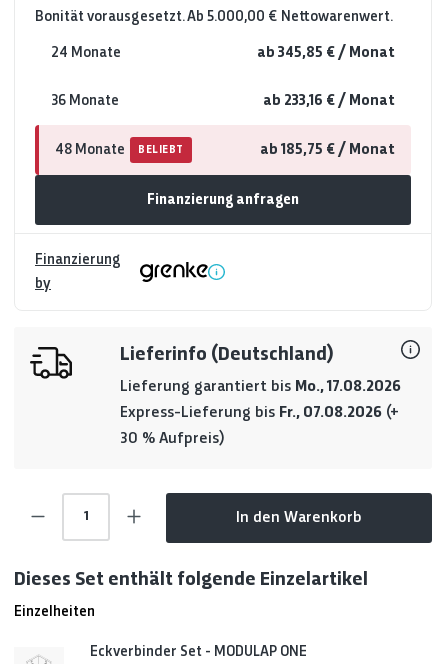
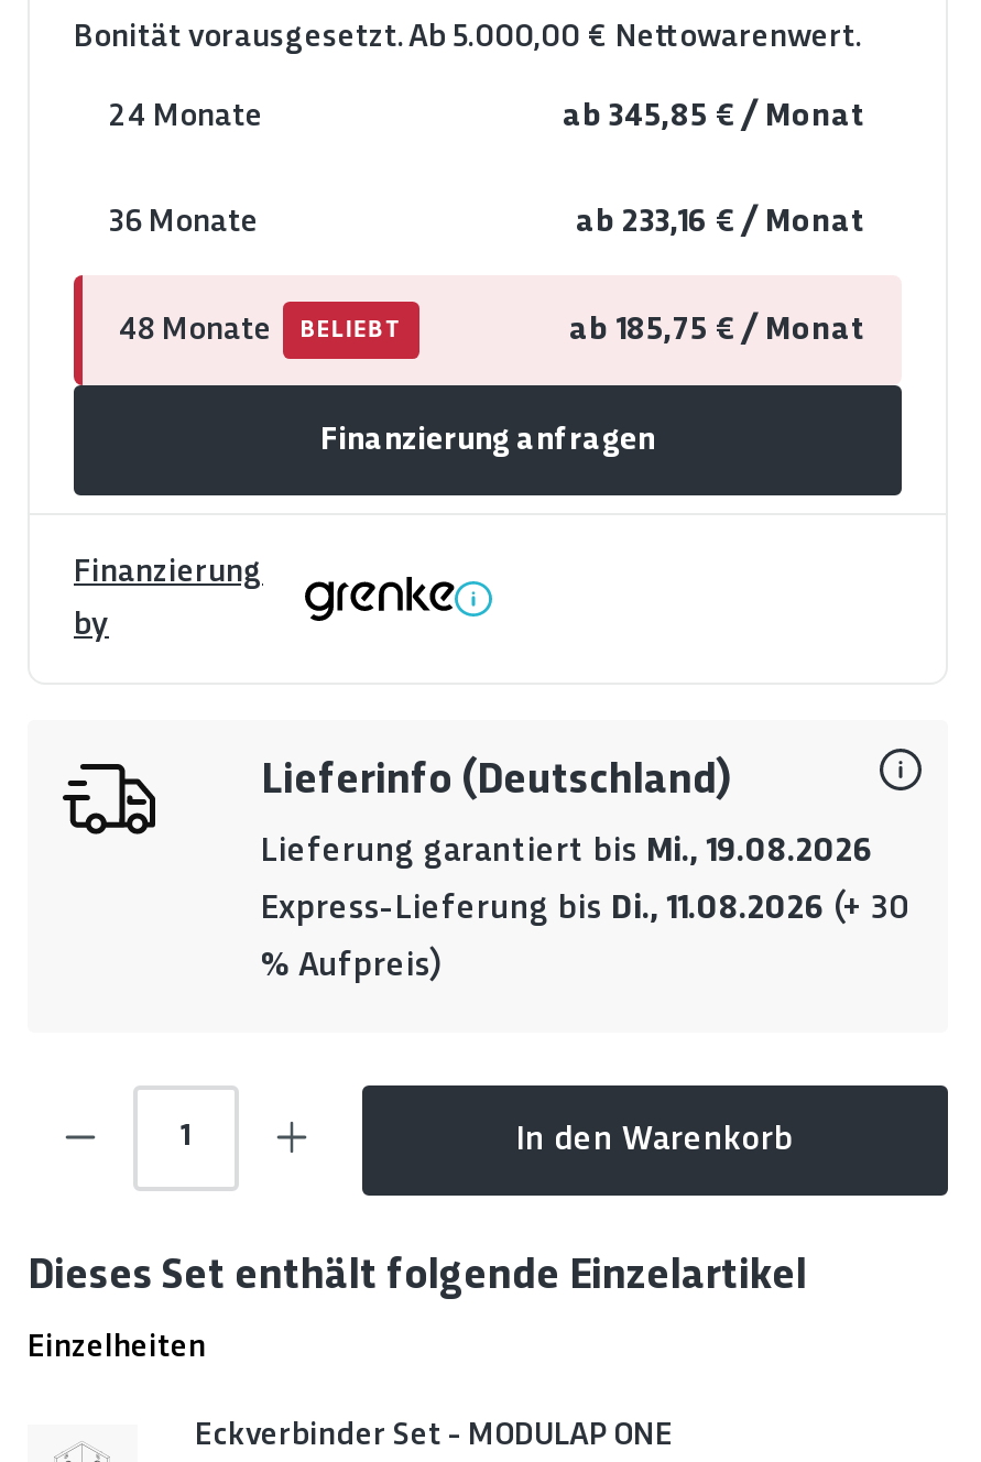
- Lieferung garantiert bis Mo., 17.08.2026
+ Lieferung garantiert bis Mi., 19.08.2026

- Express-Lieferung bis Fr., 07.08.2026 (+
+ Express-Lieferung bis Di., 11.08.2026 (+ 30

- 30 % Aufpreis)
+ % Aufpreis)
